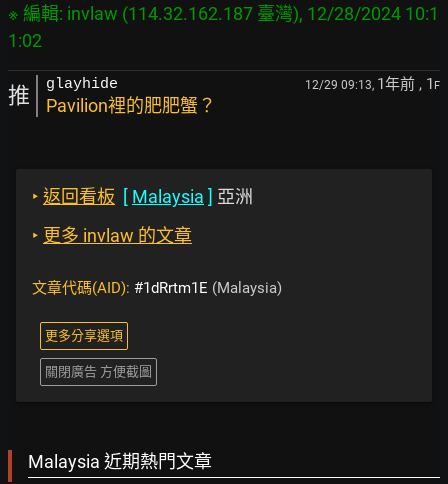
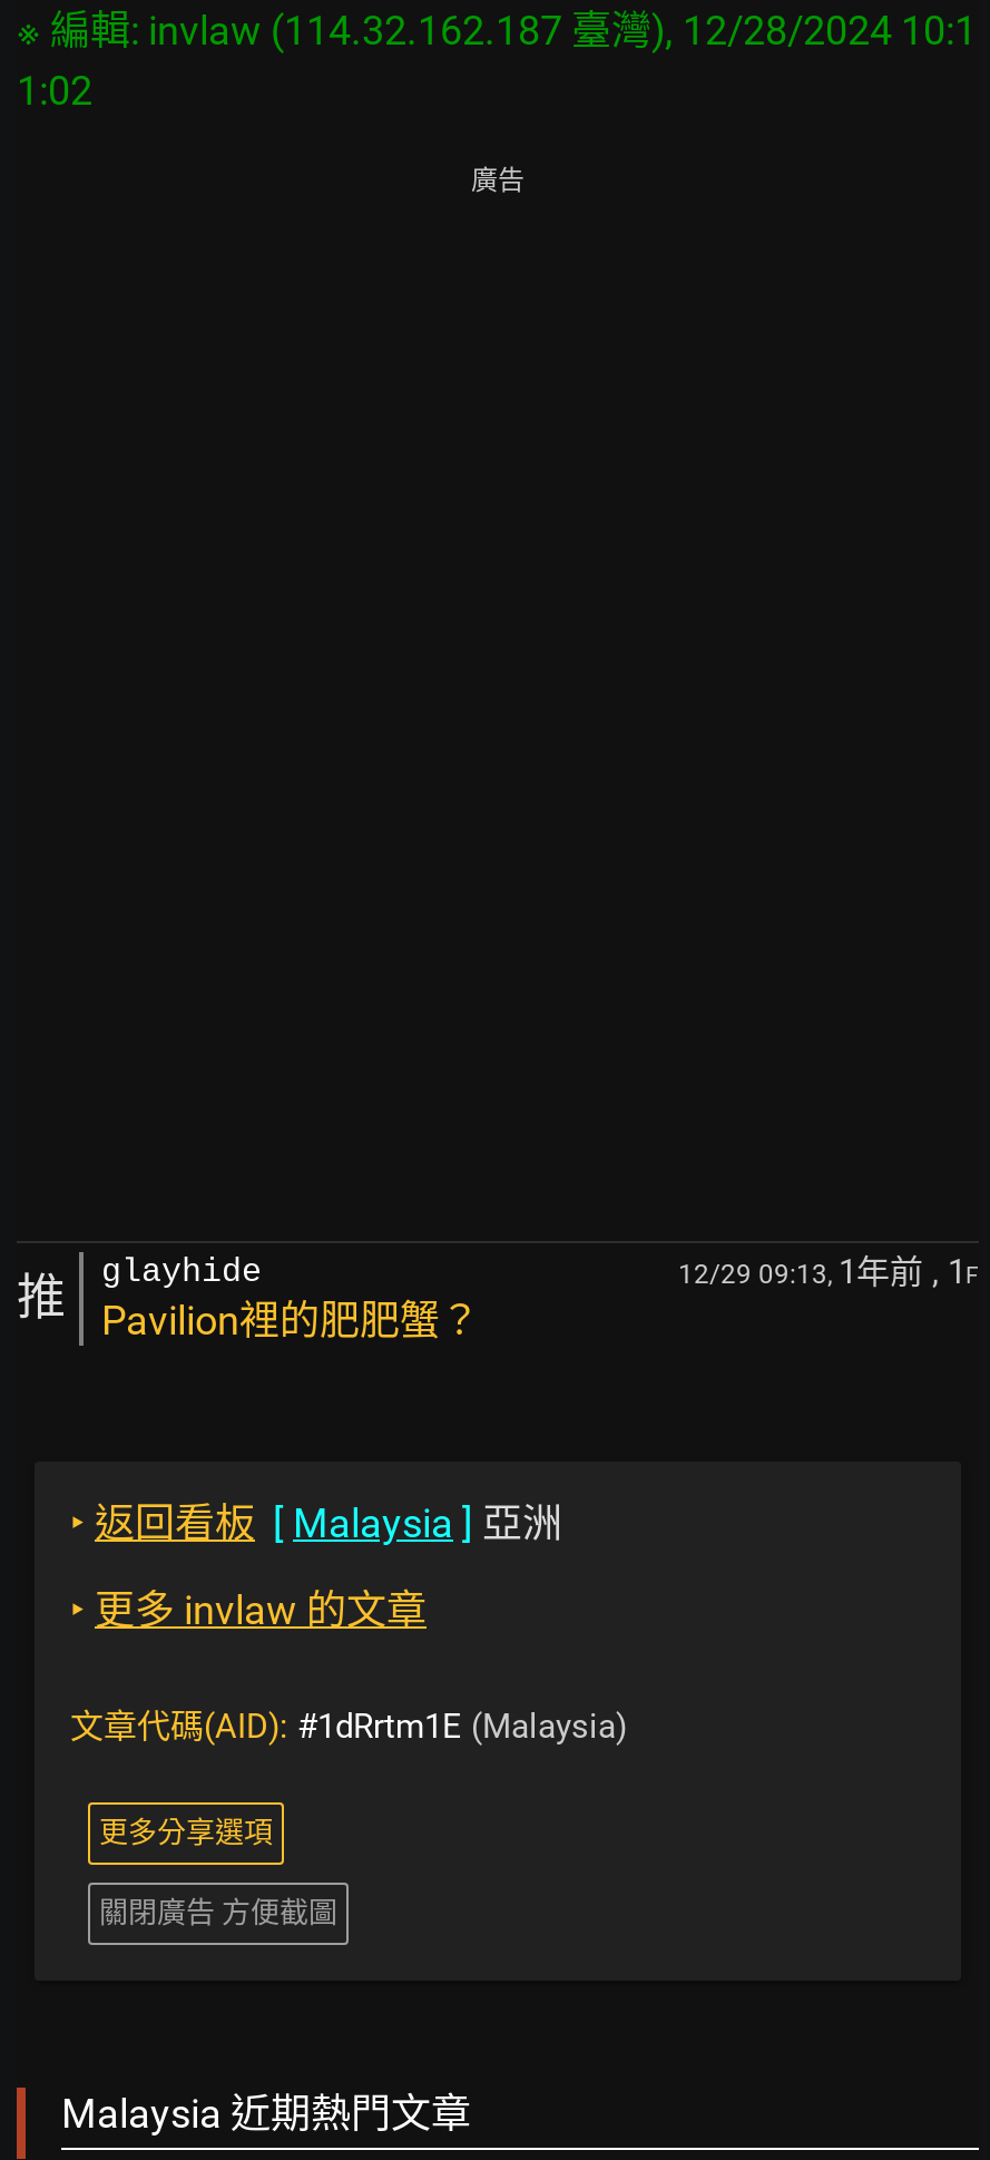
+ 廣告
